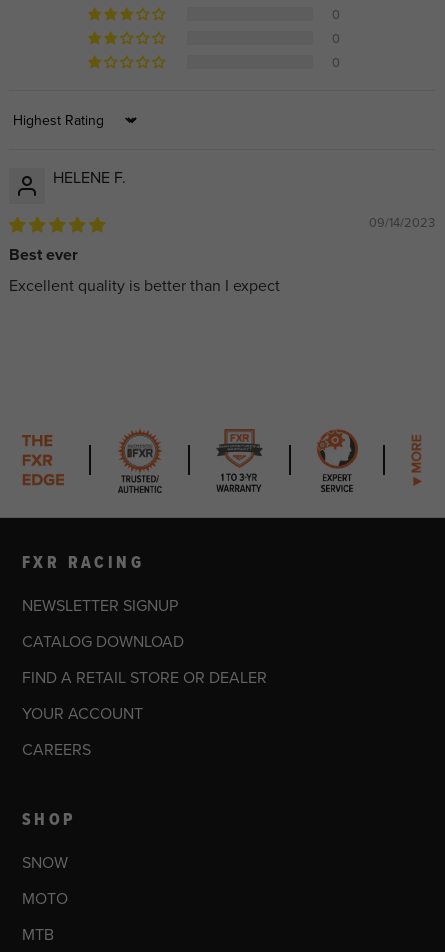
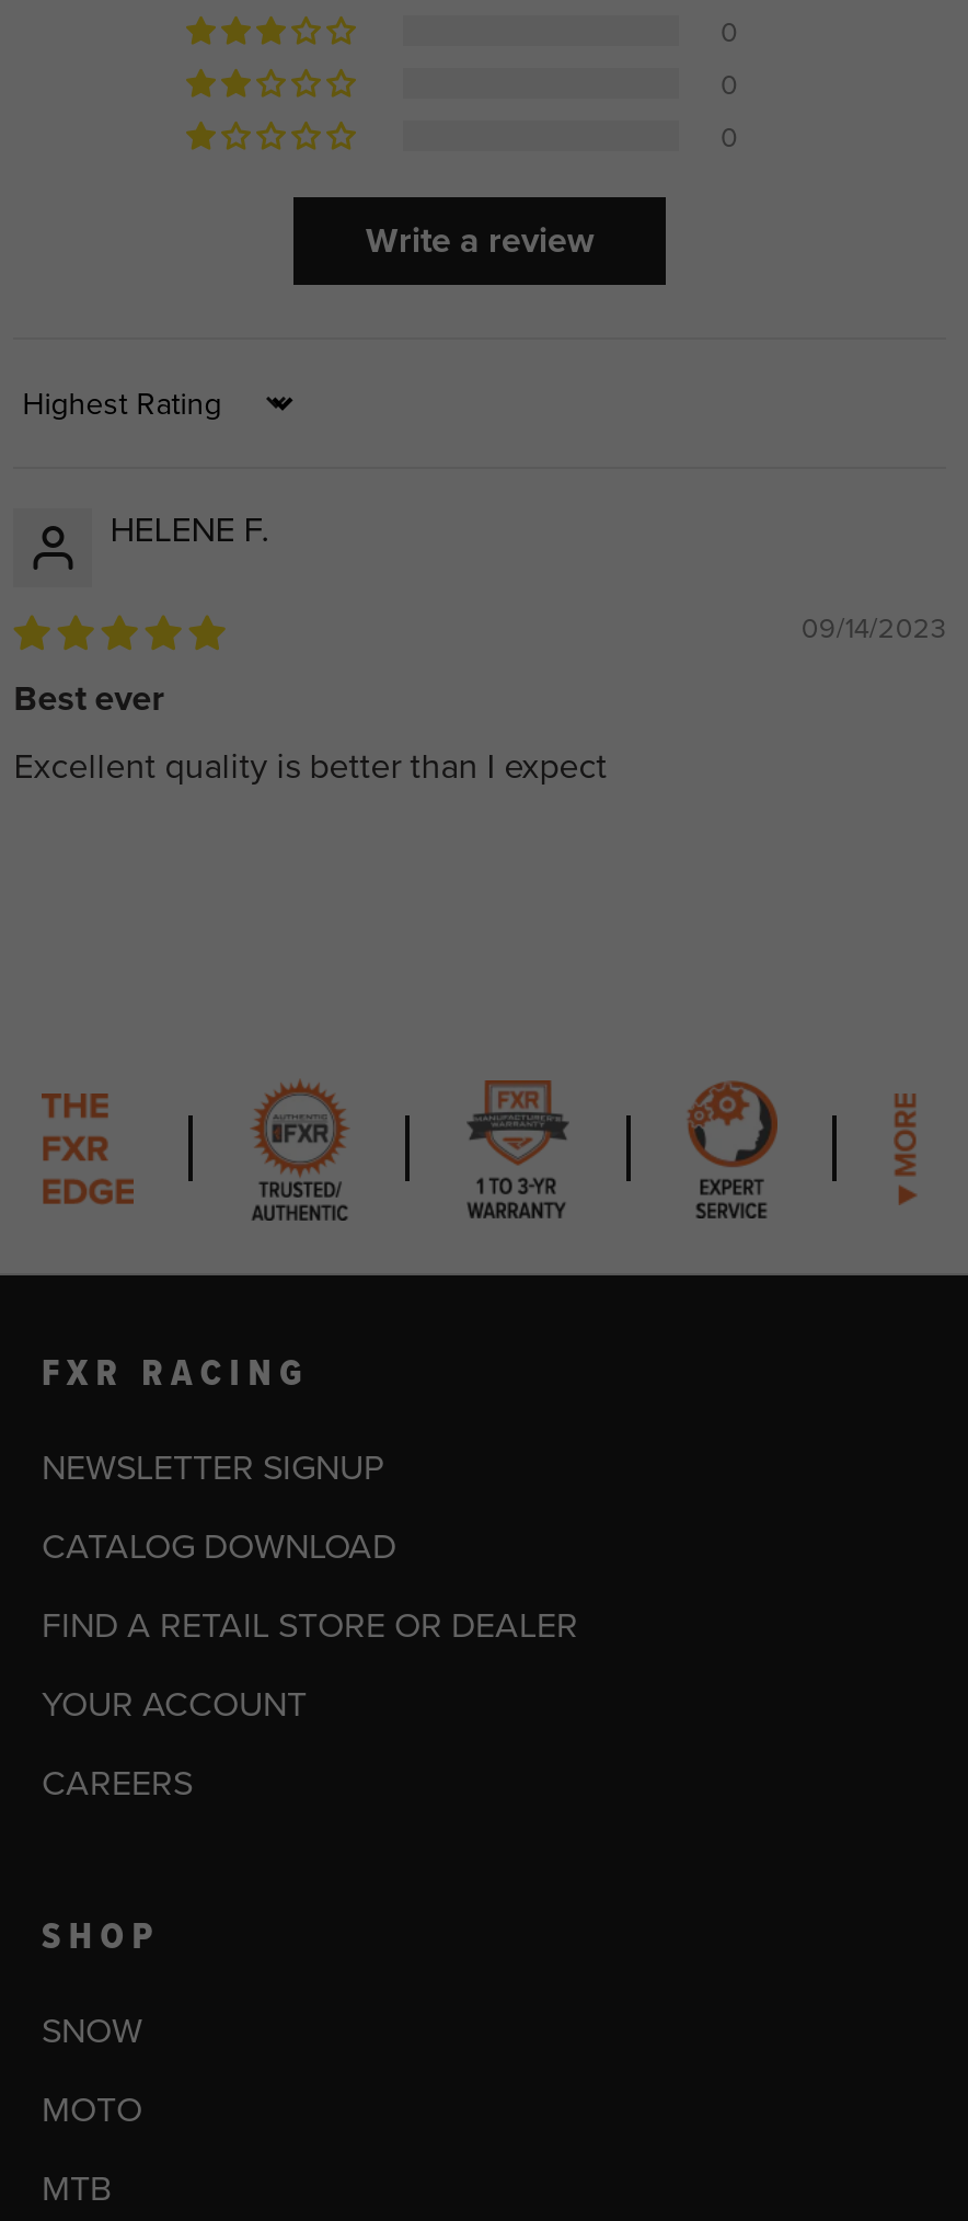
+ Write a review
